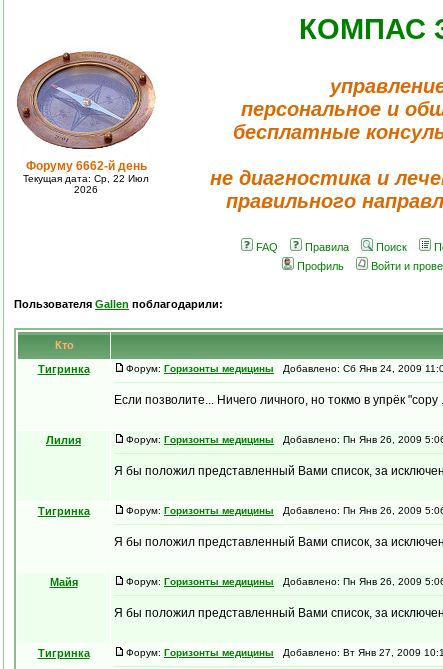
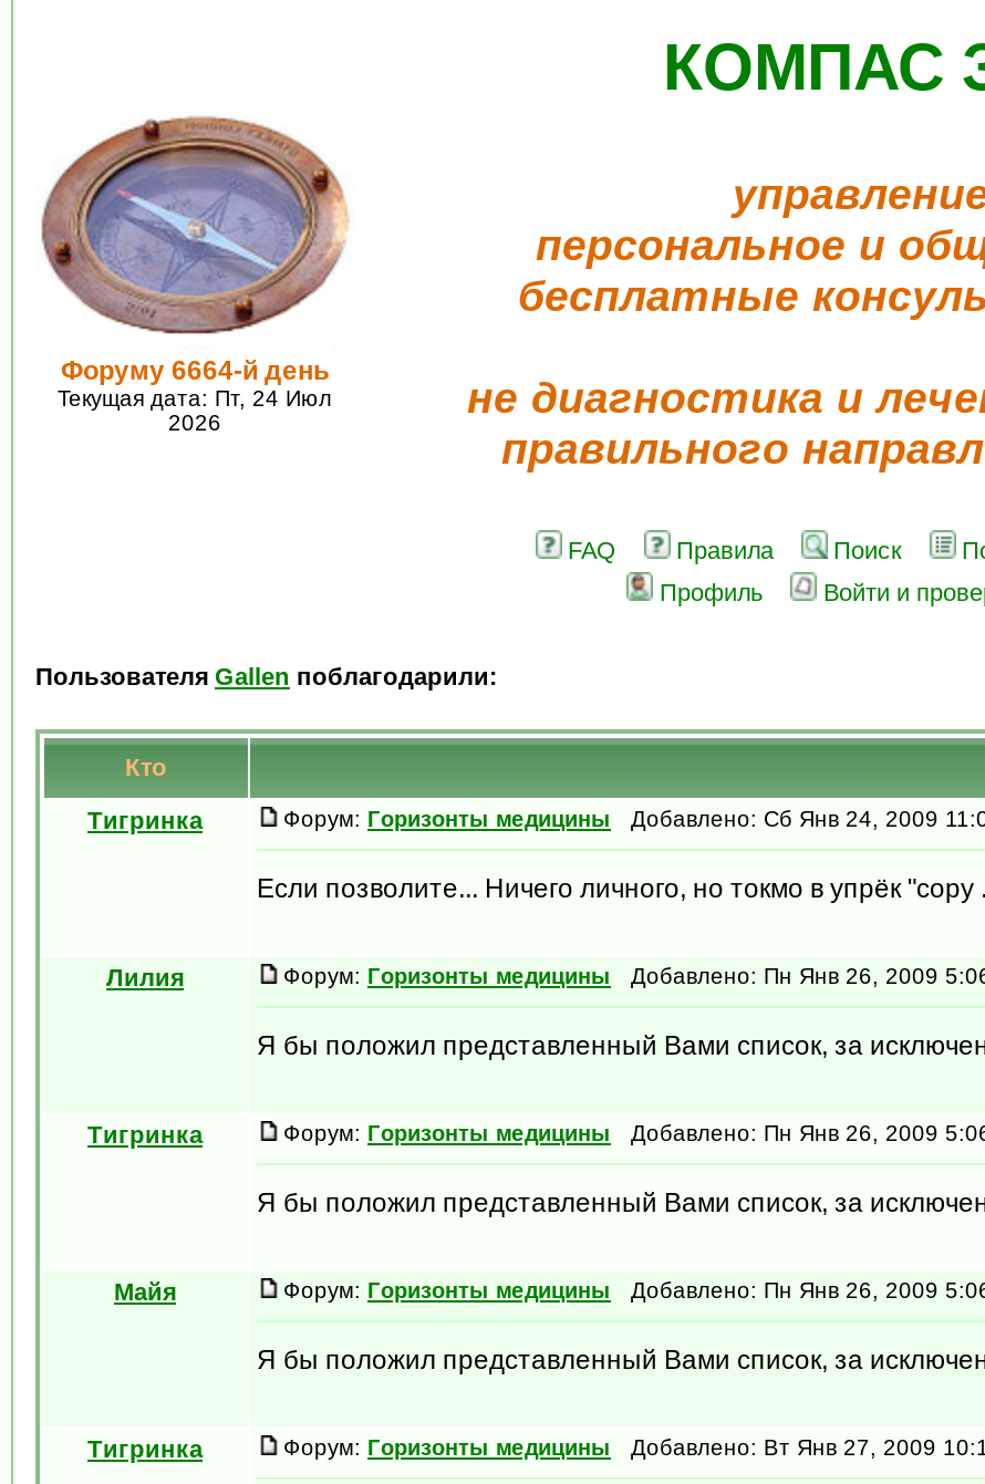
- Форуму 6662-й день
+ Форуму 6664-й день

- Текущая дата: Ср, 22 Июл
+ Текущая дата: Пт, 24 Июл
